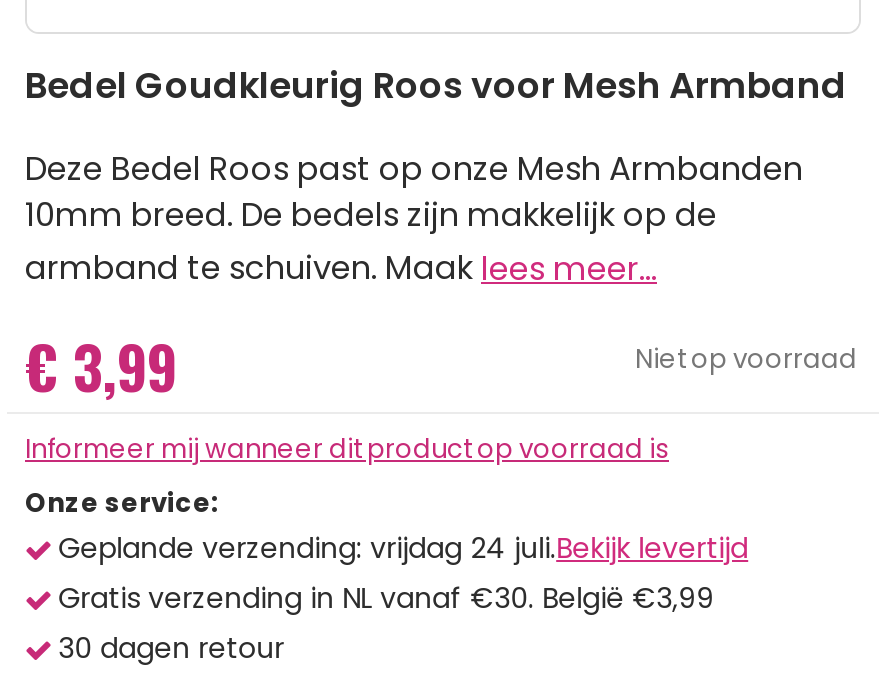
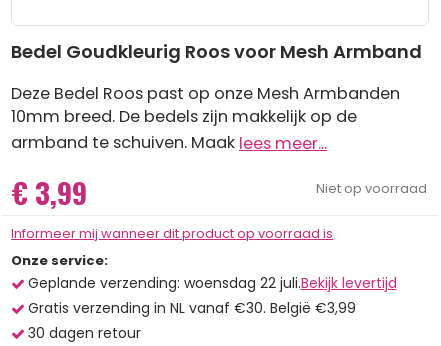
- Geplande verzending: vrijdag 24 juli.Bekijk levertijd
+ Geplande verzending: woensdag 22 juli.Bekijk levertijd
